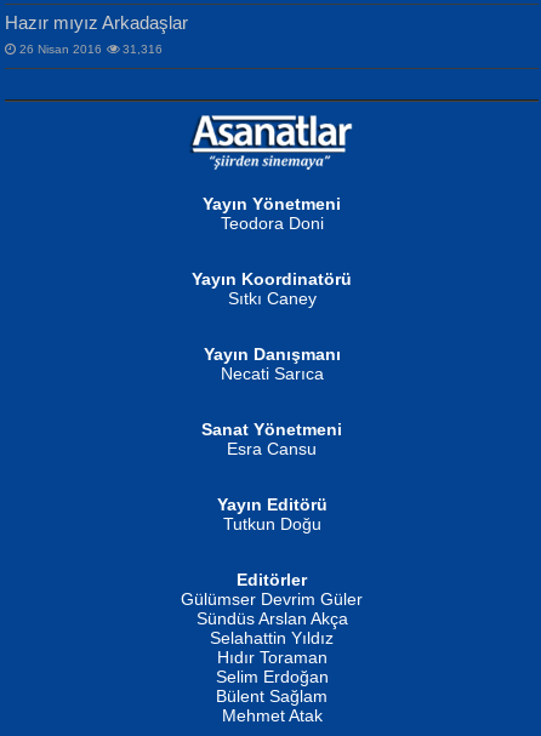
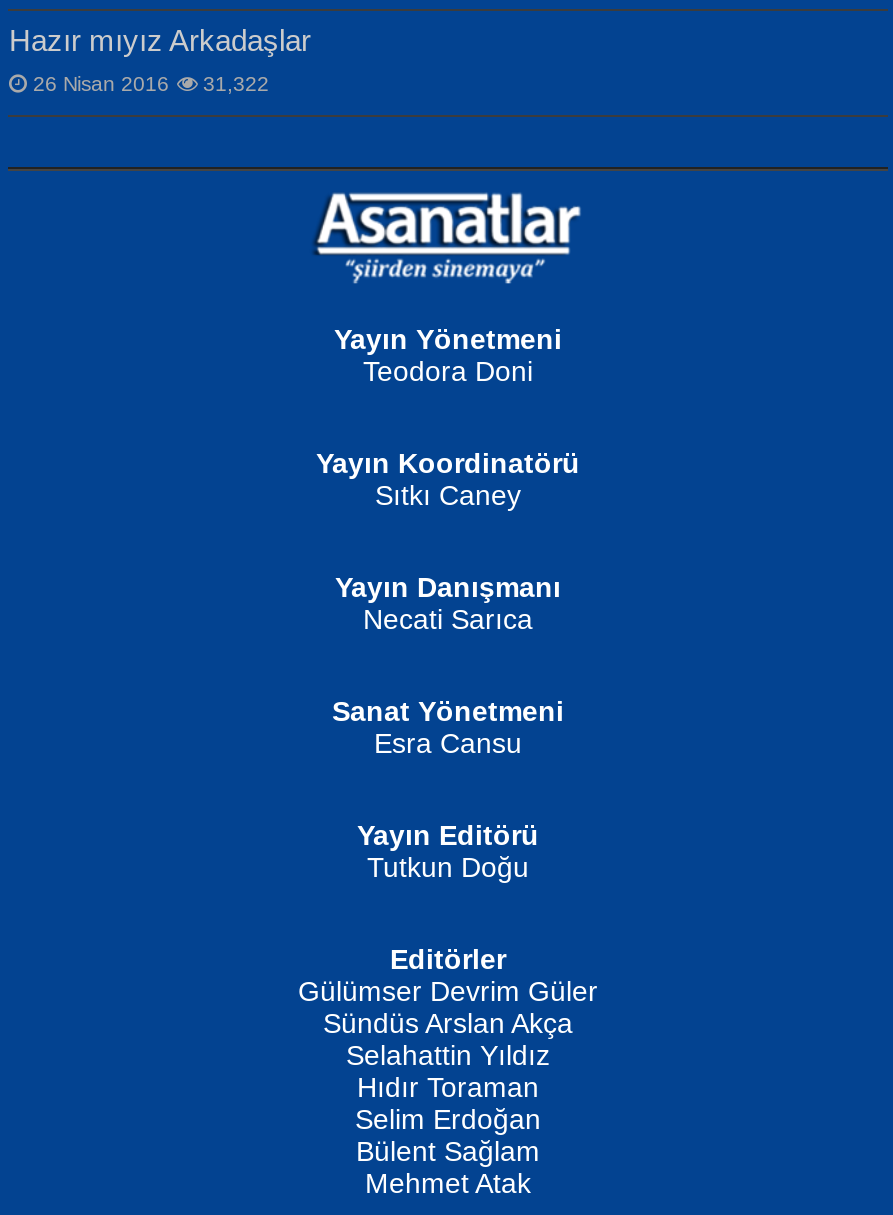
- 26 Nisan 2016 31,316
+ 26 Nisan 2016 31,322
